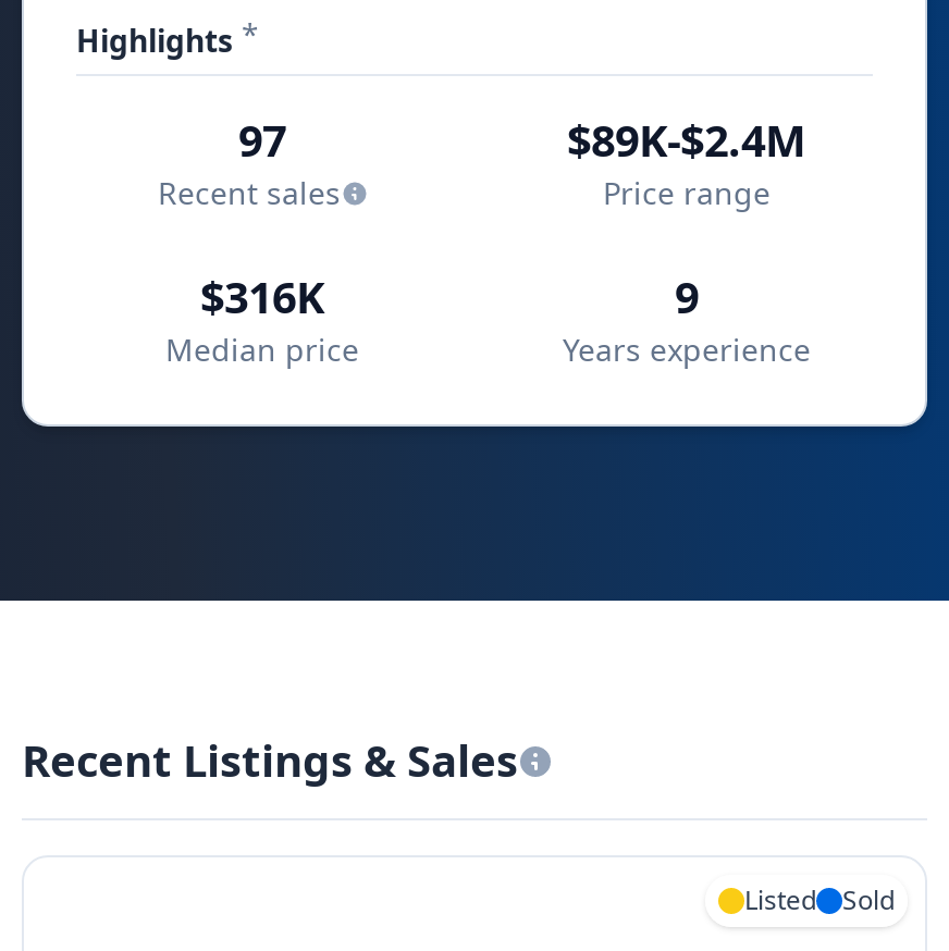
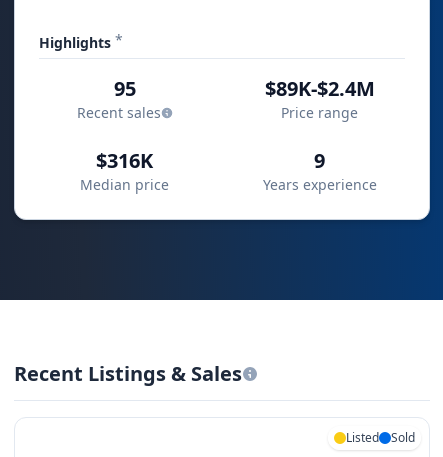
- 97
+ 95
